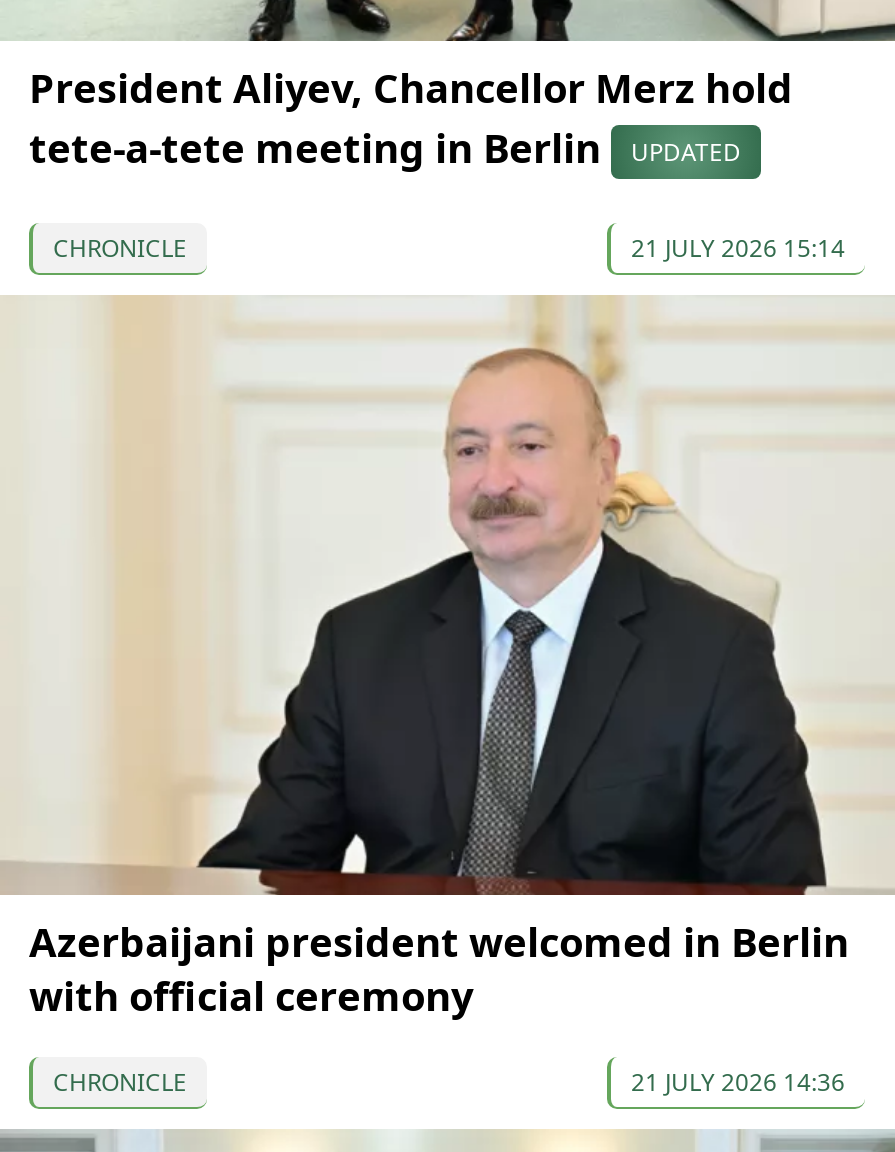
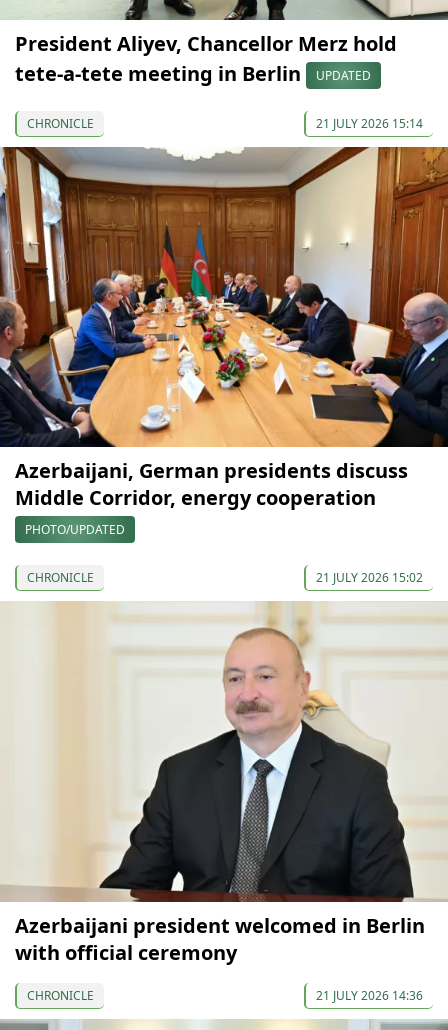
+ [image]
+ Azerbaijani, German presidents discuss
+ Middle Corridor, energy cooperation
+ PHOTO/UPDATED
+ CHRONICLE
+ 21 JULY 2026 15:02
